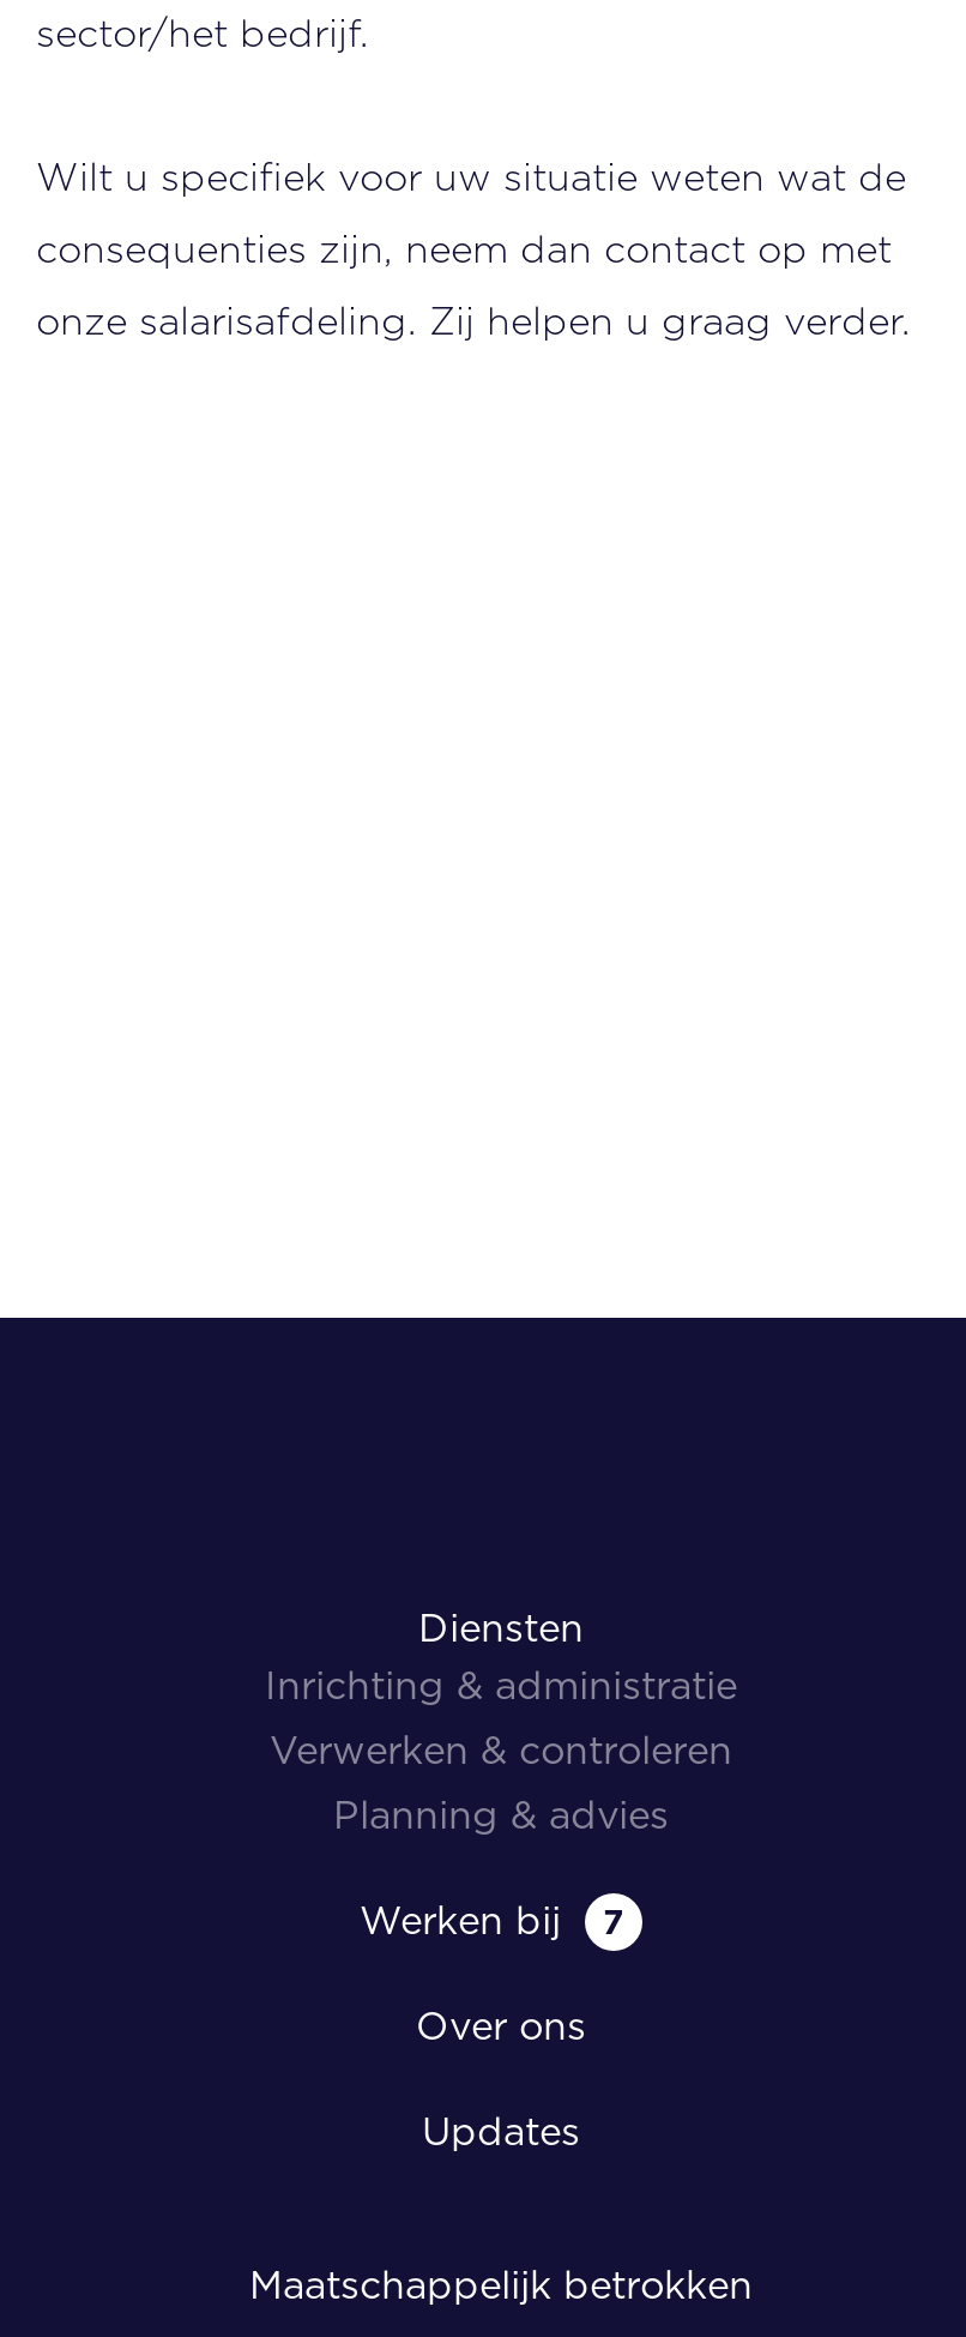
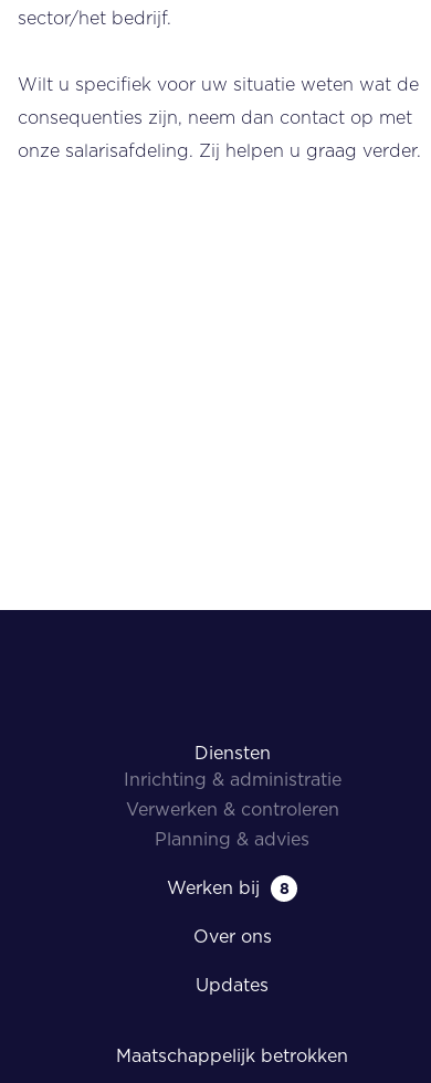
- Werken bij 7
+ Werken bij 8
